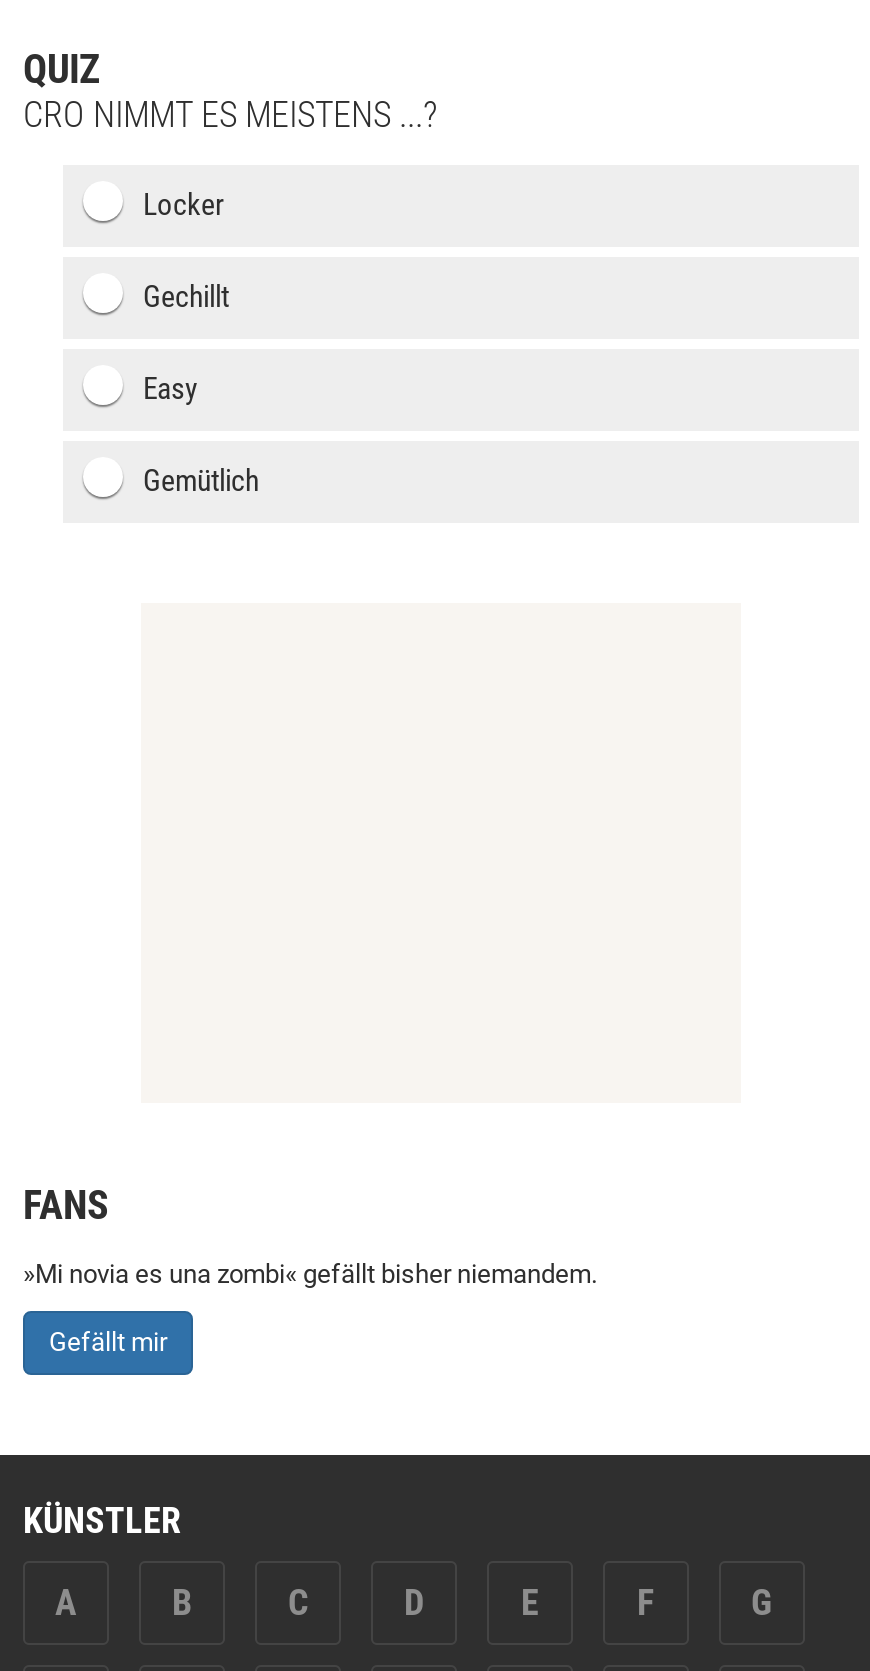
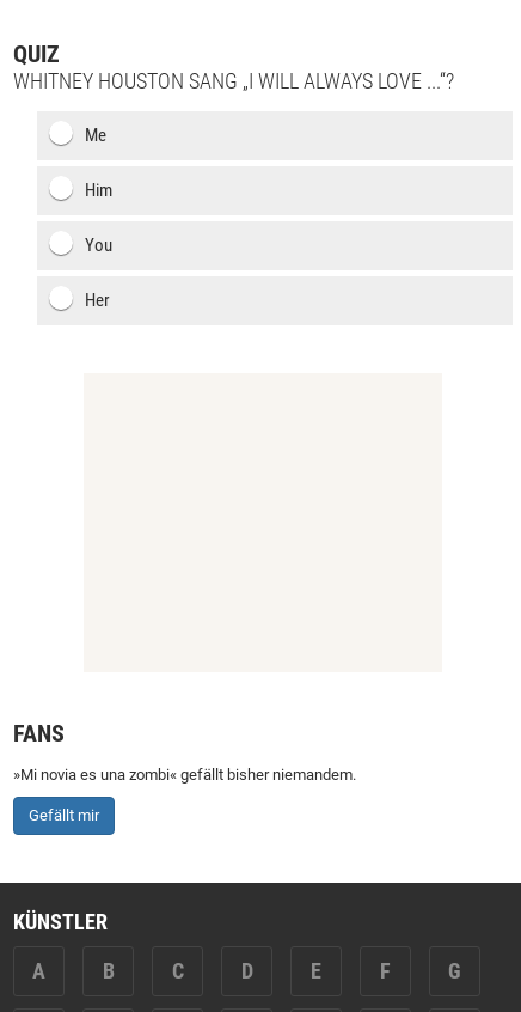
- CRO NIMMT ES MEISTENS ...?
+ WHITNEY HOUSTON SANG „I WILL ALWAYS LOVE ...“?

- Locker
+ Me

- Gechillt
+ Him

- Easy
+ You

- Gemütlich
+ Her
